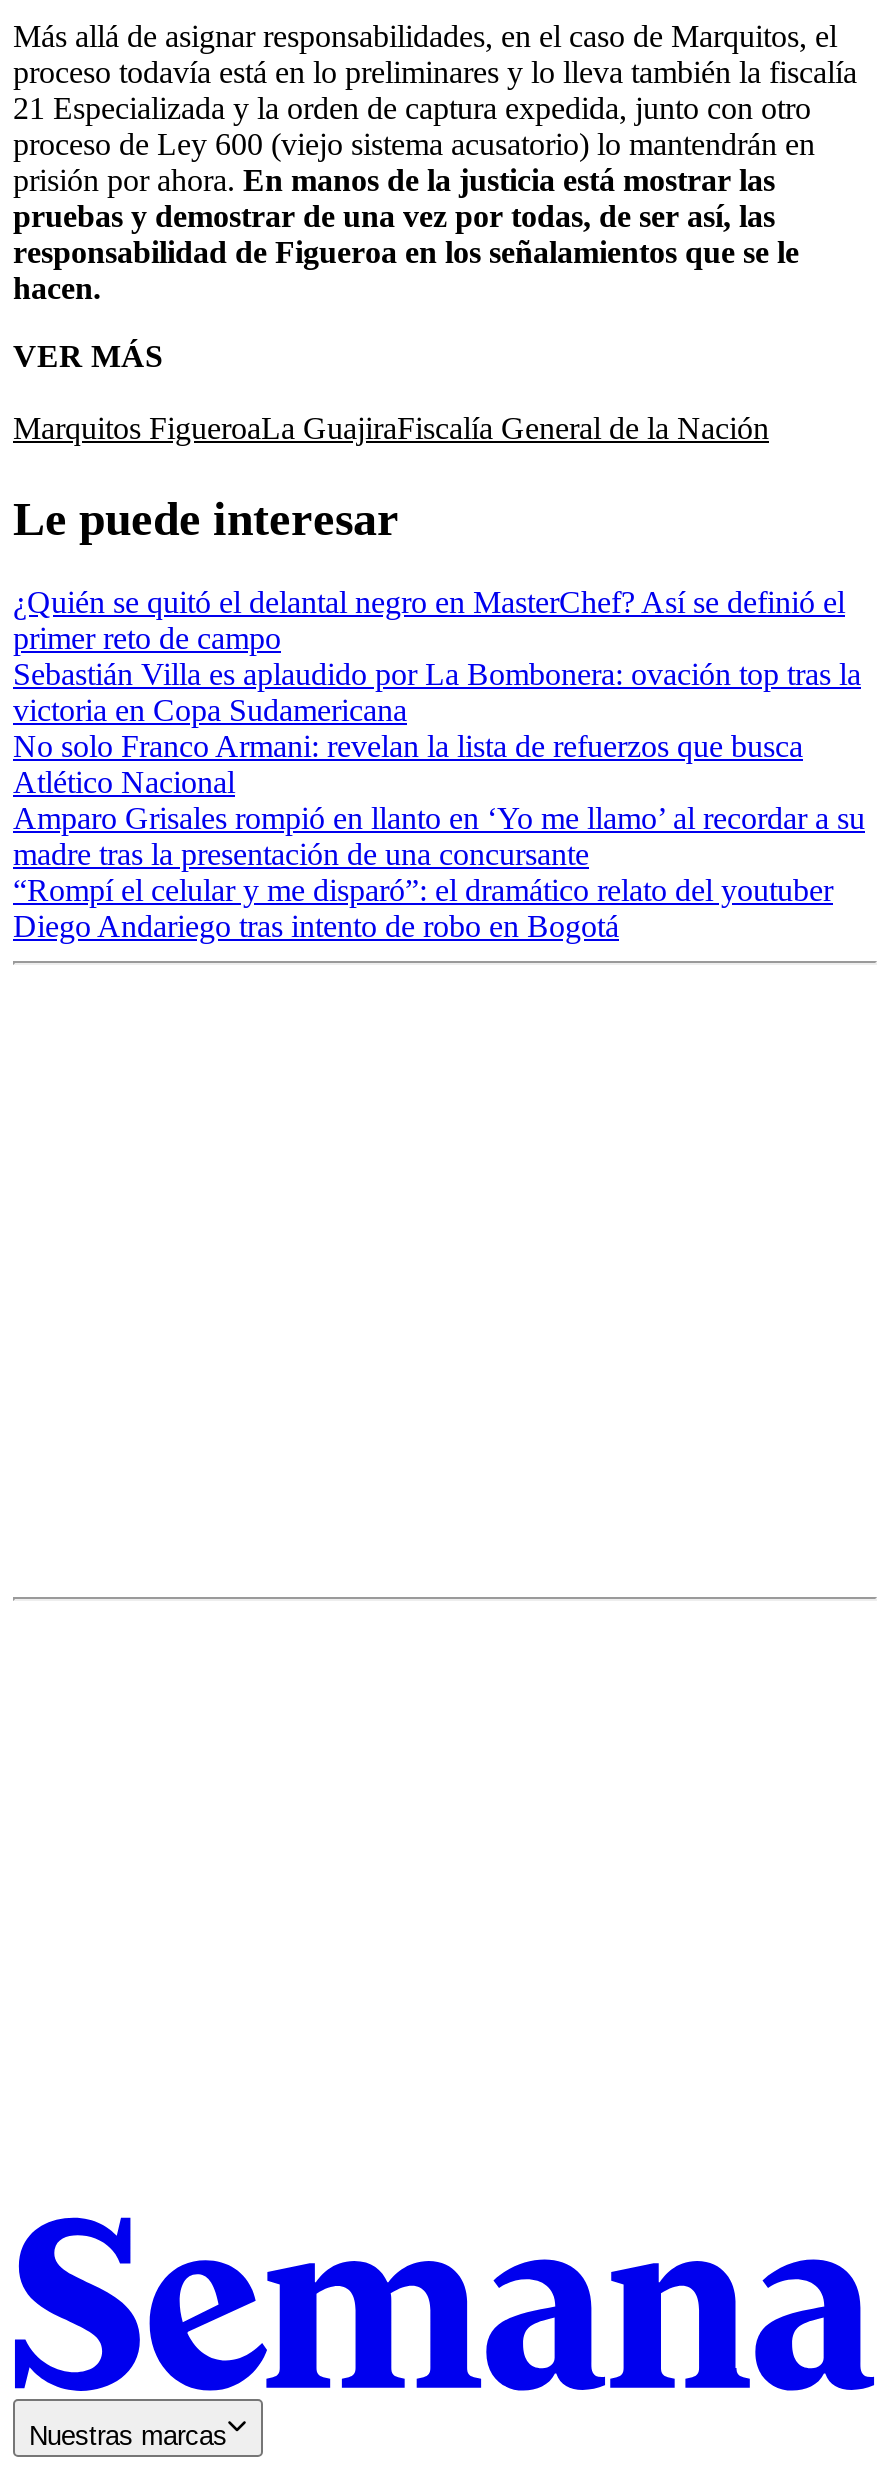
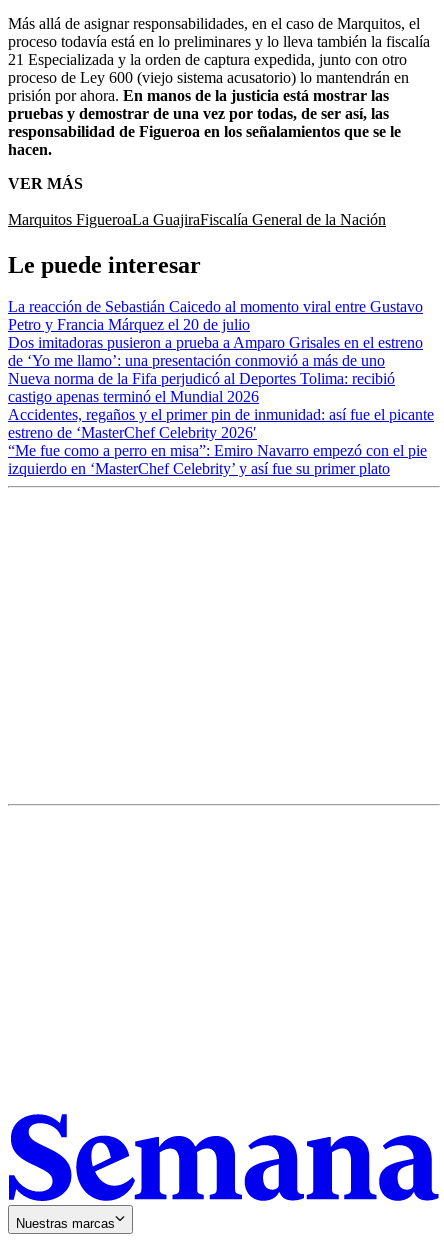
- ¿Quién se quitó el delantal negro en MasterChef? Así se definió el
- primer reto de campo
- Sebastián Villa es aplaudido por La Bombonera: ovación top tras la
- victoria en Copa Sudamericana
- No solo Franco Armani: revelan la lista de refuerzos que busca
- Atlético Nacional
- Amparo Grisales rompió en llanto en ‘Yo me llamo’ al recordar a su
- madre tras la presentación de una concursante
- “Rompí el celular y me disparó”: el dramático relato del youtuber
- Diego Andariego tras intento de robo en Bogotá
+ La reacción de Sebastián Caicedo al momento viral entre Gustavo
+ Petro y Francia Márquez el 20 de julio
+ Dos imitadoras pusieron a prueba a Amparo Grisales en el estreno
+ de ‘Yo me llamo’: una presentación conmovió a más de uno
+ Nueva norma de la Fifa perjudicó al Deportes Tolima: recibió
+ castigo apenas terminó el Mundial 2026
+ Accidentes, regaños y el primer pin de inmunidad: así fue el picante
+ estreno de ‘MasterChef Celebrity 2026′
+ “Me fue como a perro en misa”: Emiro Navarro empezó con el pie
+ izquierdo en ‘MasterChef Celebrity’ y así fue su primer plato
